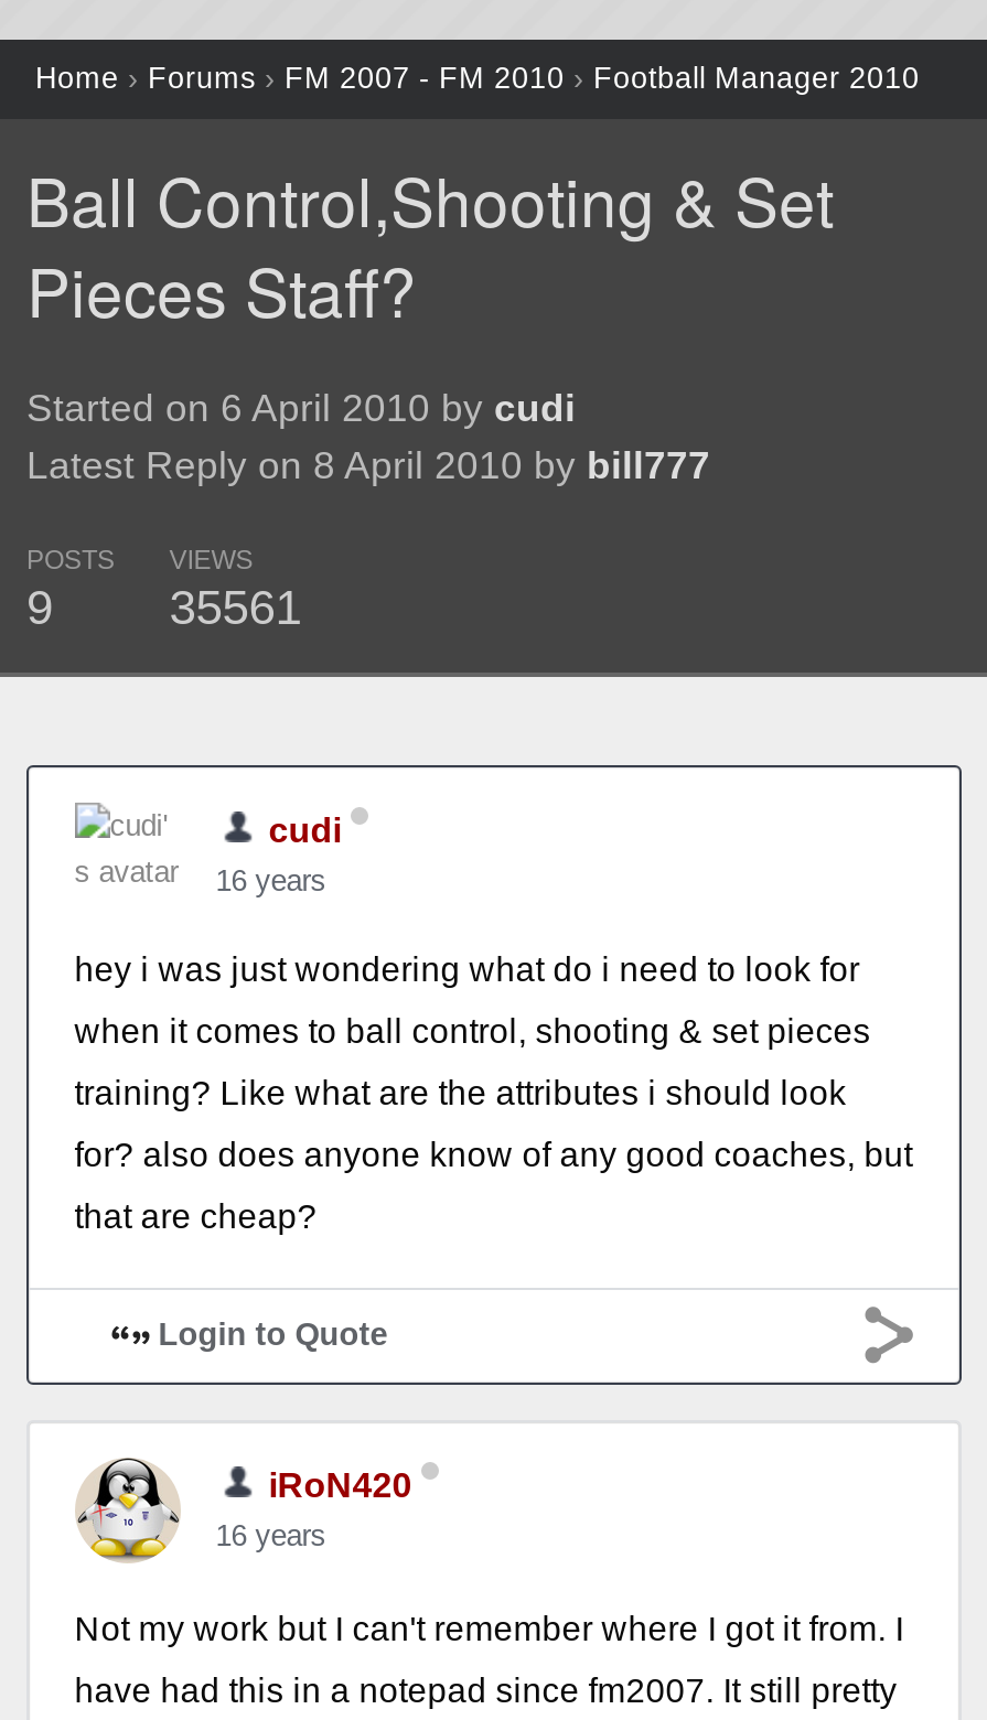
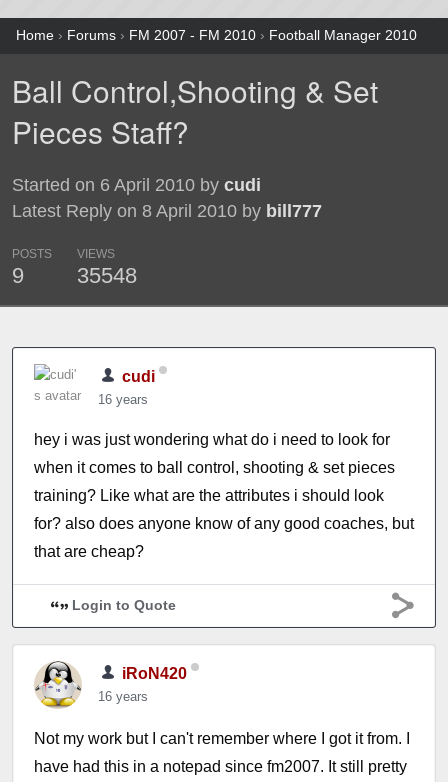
- 35561
+ 35548
